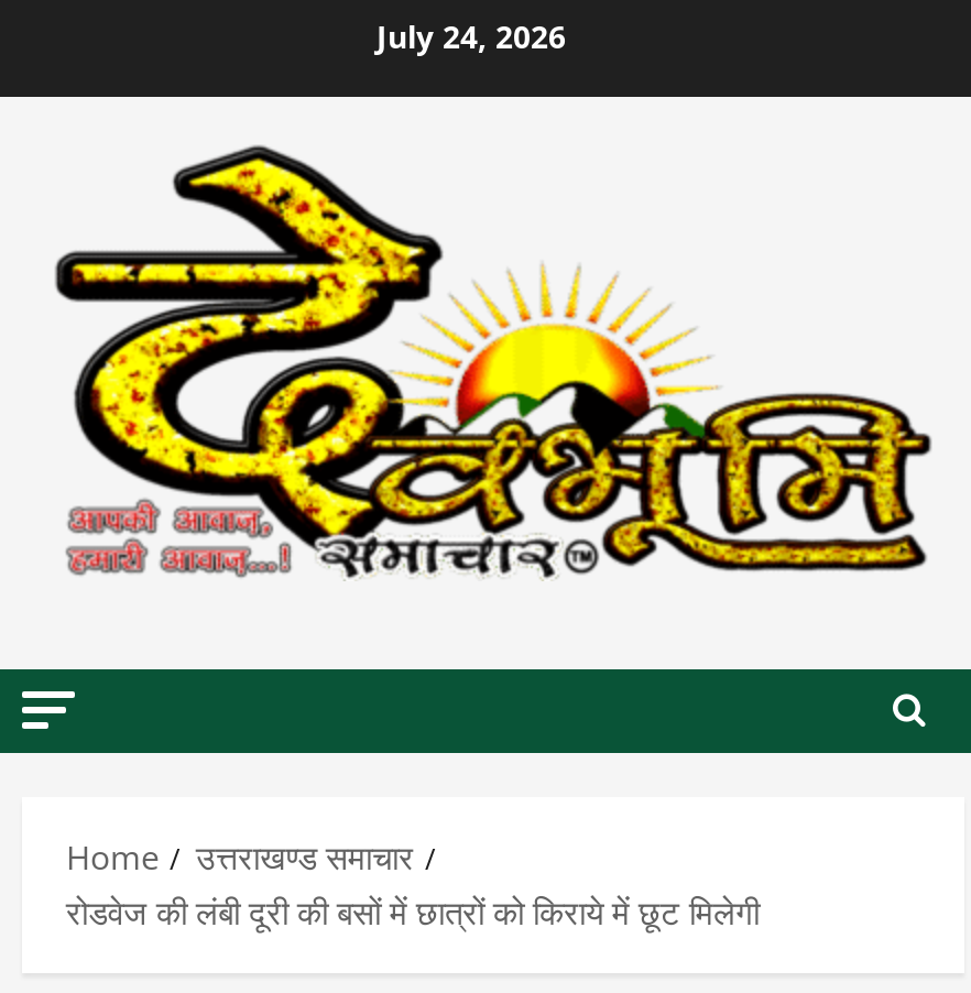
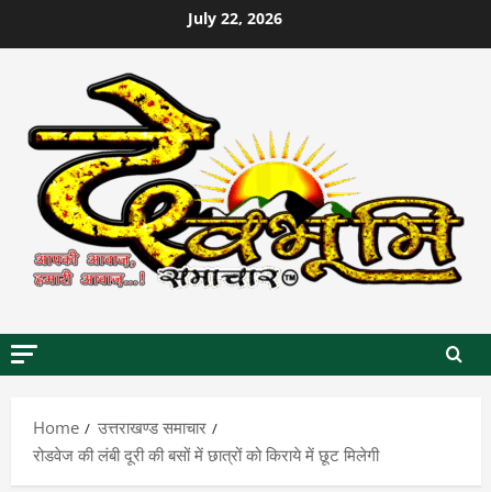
- July 24, 2026
+ July 22, 2026
